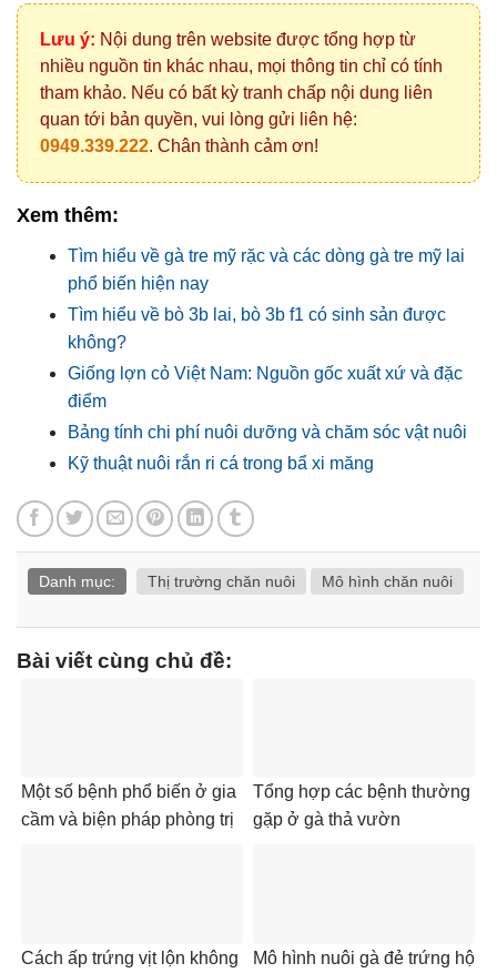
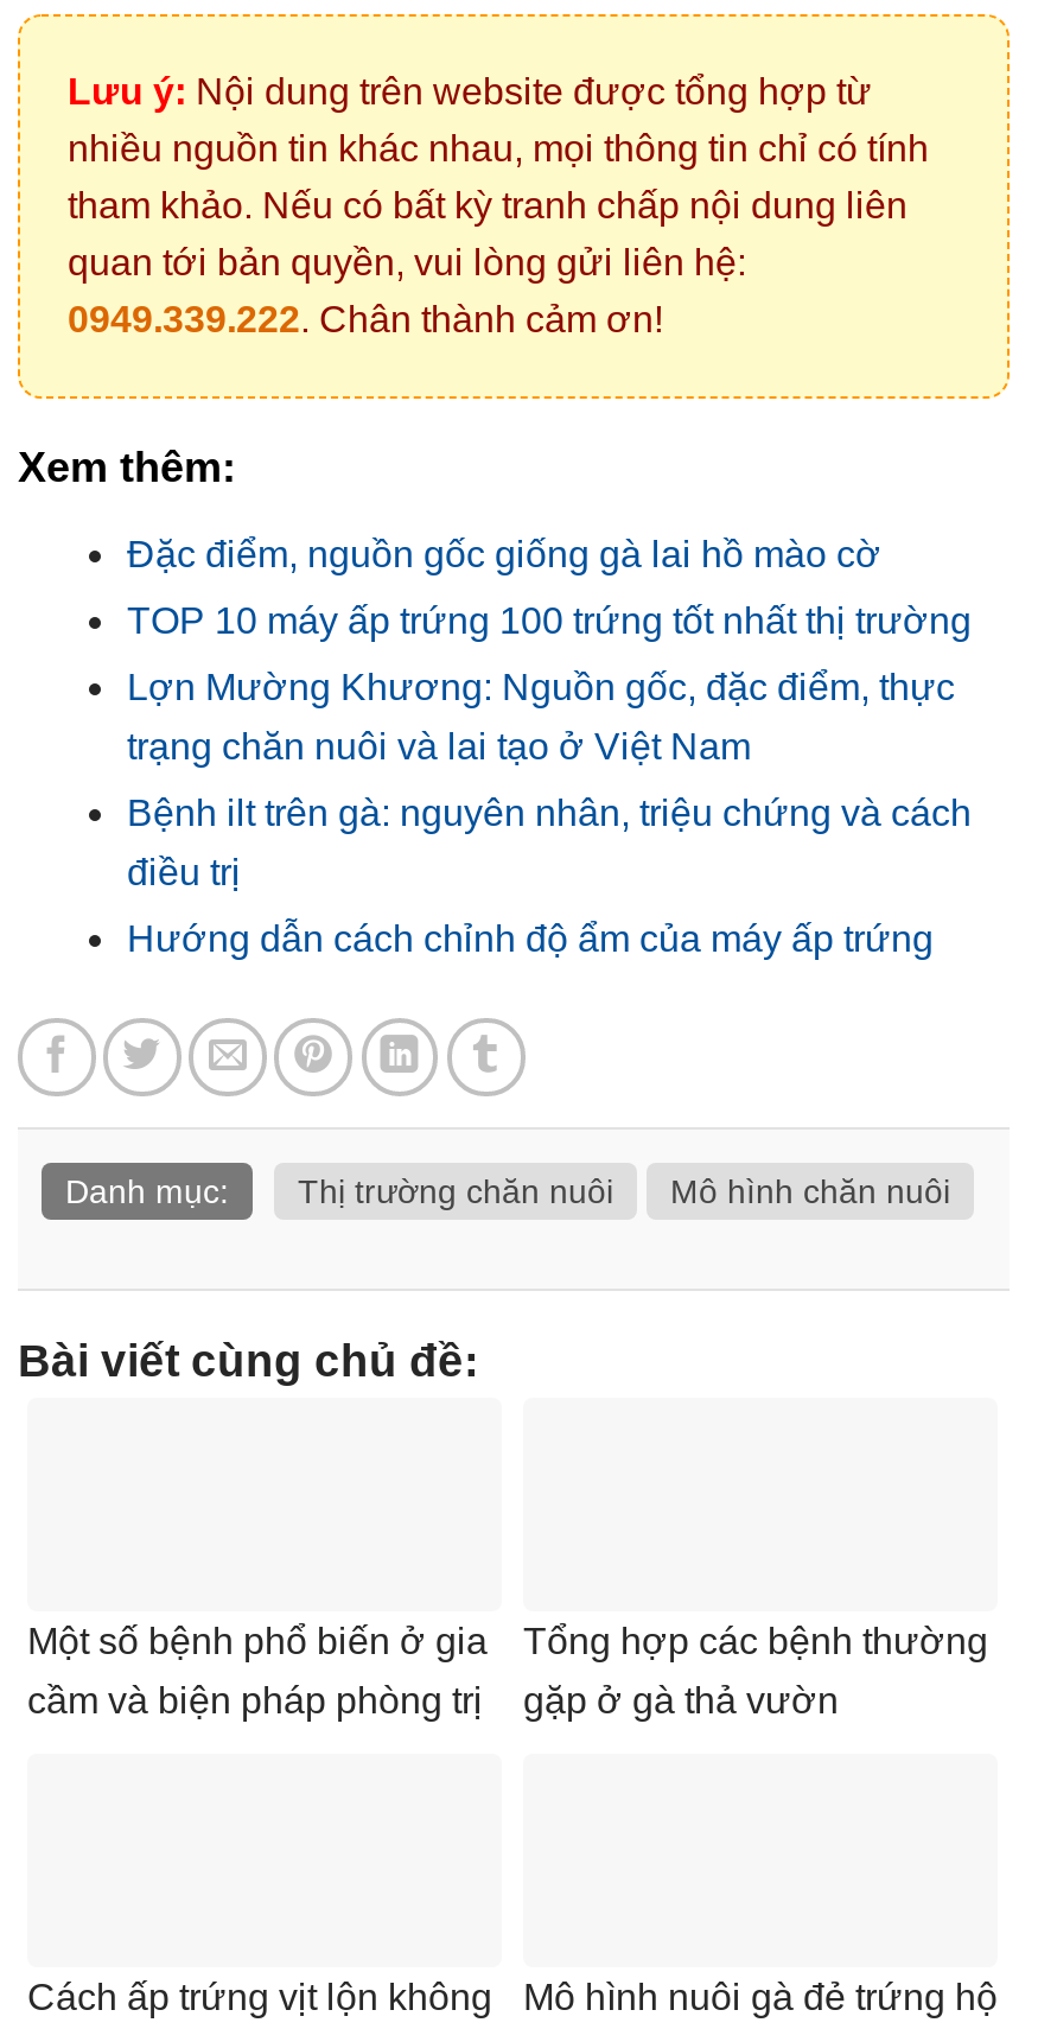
- Tìm hiểu về gà tre mỹ rặc và các dòng gà tre mỹ lai
- phổ biến hiện nay
- Tìm hiểu về bò 3b lai, bò 3b f1 có sinh sản được
- không?
- Giống lợn cỏ Việt Nam: Nguồn gốc xuất xứ và đặc
- điểm
- Bảng tính chi phí nuôi dưỡng và chăm sóc vật nuôi
- Kỹ thuật nuôi rắn ri cá trong bẩ xi măng
+ Đặc điểm, nguồn gốc giống gà lai hồ mào cờ
+ TOP 10 máy ấp trứng 100 trứng tốt nhất thị trường
+ Lợn Mường Khương: Nguồn gốc, đặc điểm, thực
+ trạng chăn nuôi và lai tạo ở Việt Nam
+ Bệnh ilt trên gà: nguyên nhân, triệu chứng và cách
+ điều trị
+ Hướng dẫn cách chỉnh độ ẩm của máy ấp trứng
